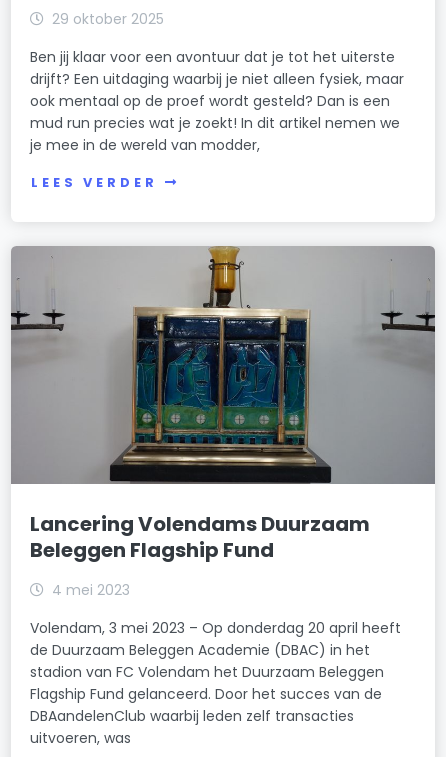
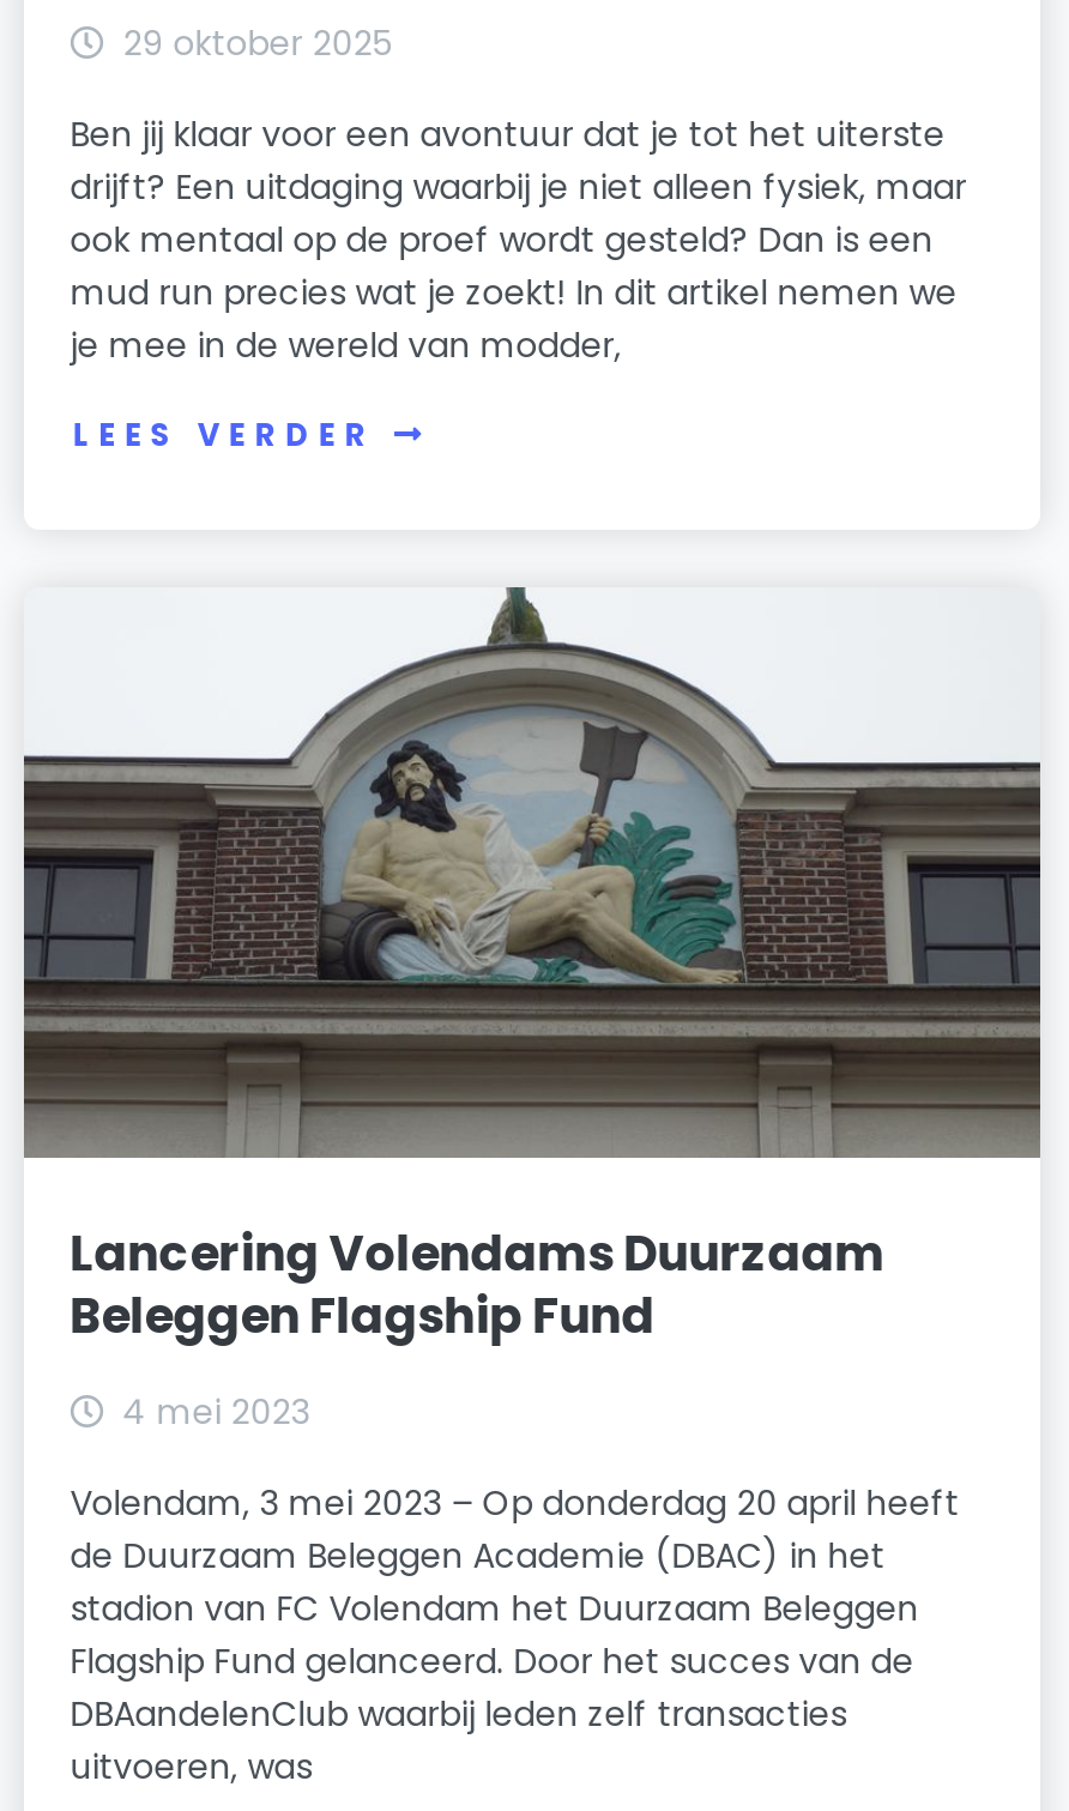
- [image]
+ [image]
